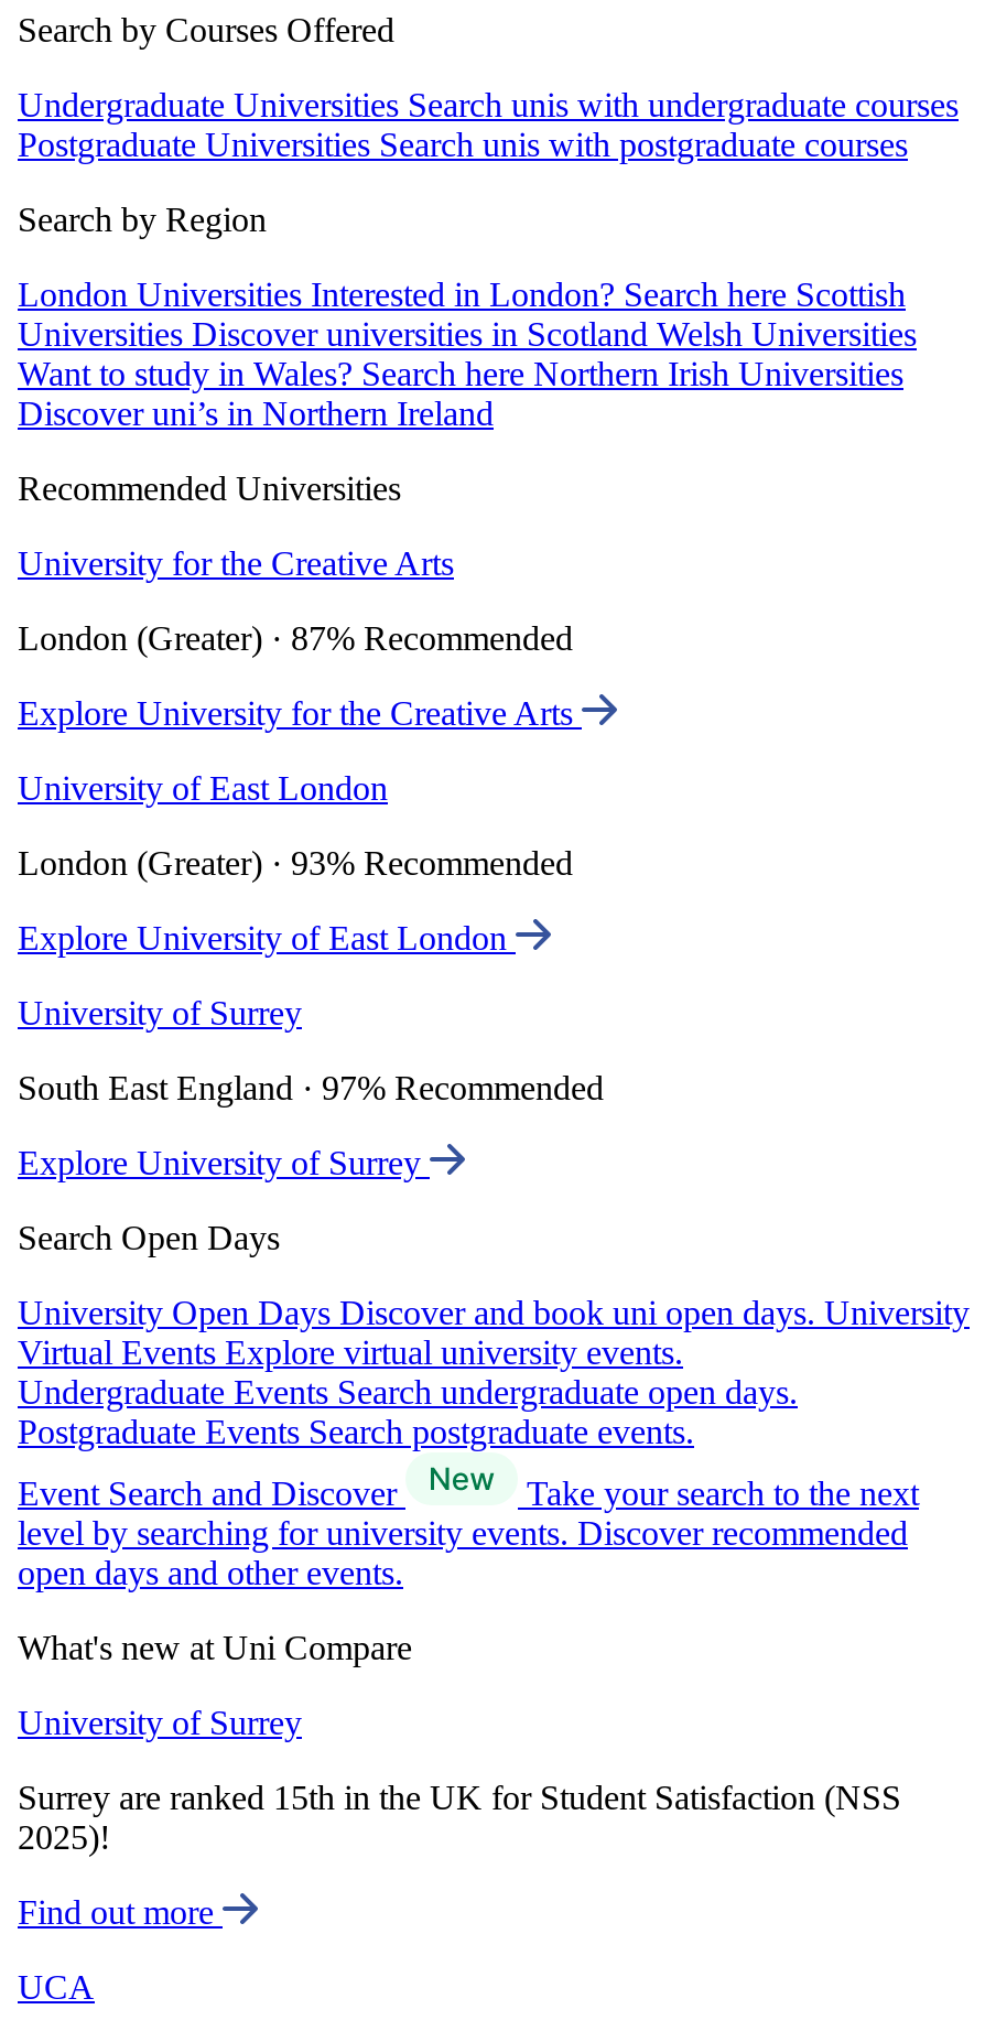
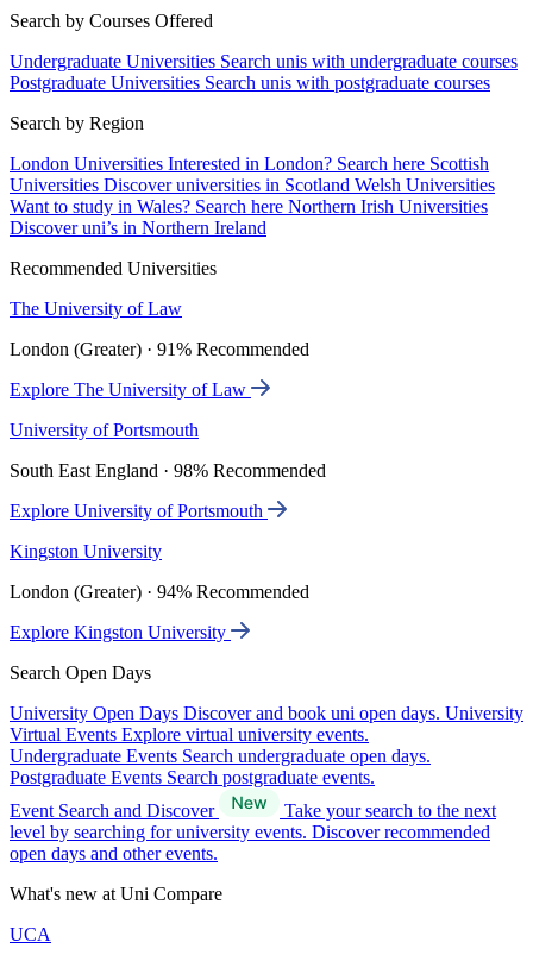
- University for the Creative Arts
+ The University of Law

- London (Greater) · 87% Recommended
+ London (Greater) · 91% Recommended

- Explore University for the Creative Arts
+ Explore The University of Law

- University of East London
+ University of Portsmouth

- London (Greater) · 93% Recommended
+ South East England · 98% Recommended

- Explore University of East London
+ Explore University of Portsmouth

- University of Surrey
+ Kingston University

- South East England · 97% Recommended
+ London (Greater) · 94% Recommended

- Explore University of Surrey
+ Explore Kingston University

- University of Surrey
- Surrey are ranked 15th in the UK for Student Satisfaction (NSS
- 2025)!
- Find out more
